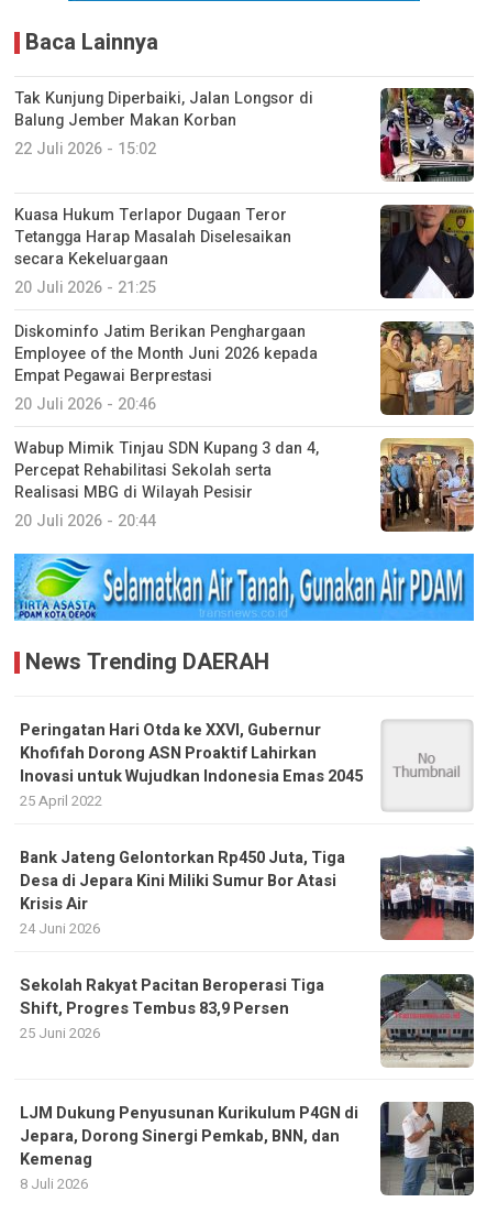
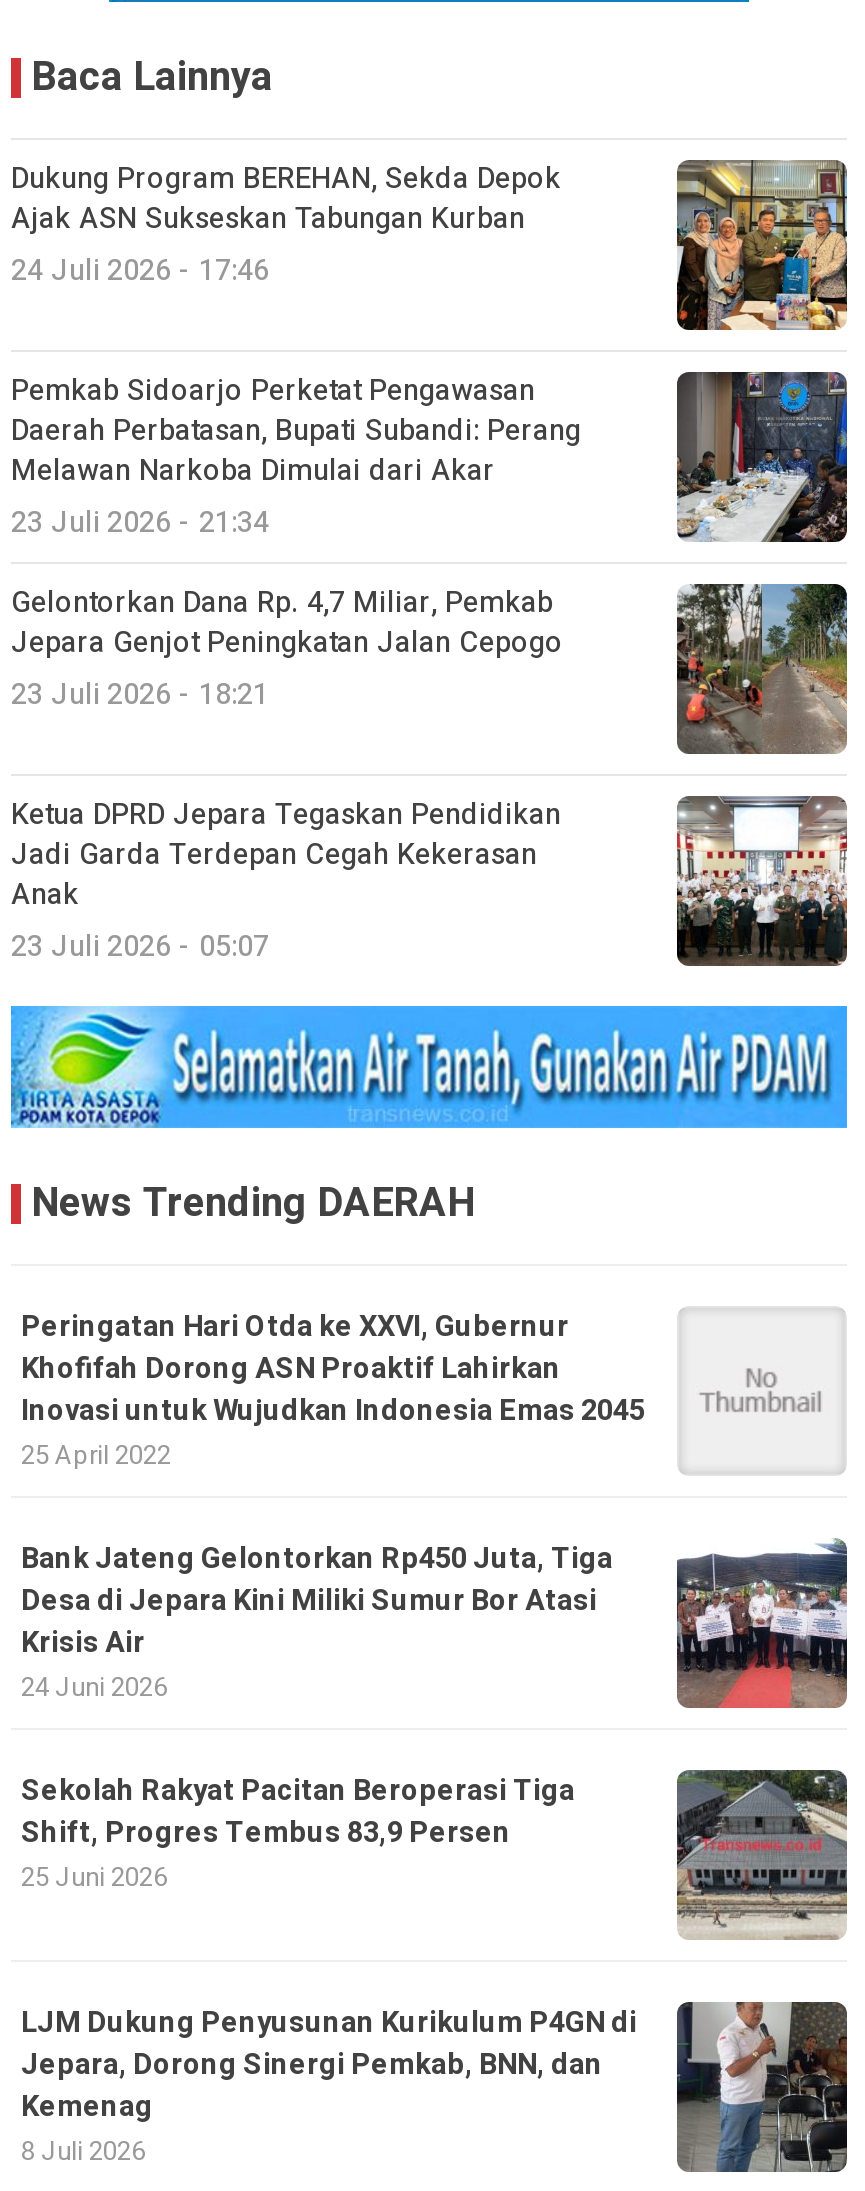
- Tak Kunjung Diperbaiki, Jalan Longsor di
- Balung Jember Makan Korban
- 22 Juli 2026 - 15:02
+ Dukung Program BEREHAN, Sekda Depok
+ Ajak ASN Sukseskan Tabungan Kurban
+ 24 Juli 2026 - 17:46

- [image]
+ [image]

- Kuasa Hukum Terlapor Dugaan Teror
- Tetangga Harap Masalah Diselesaikan
- secara Kekeluargaan
- 20 Juli 2026 - 21:25
+ Pemkab Sidoarjo Perketat Pengawasan
+ Daerah Perbatasan, Bupati Subandi: Perang
+ Melawan Narkoba Dimulai dari Akar
+ 23 Juli 2026 - 21:34

- [image]
+ [image]

- Diskominfo Jatim Berikan Penghargaan
- Employee of the Month Juni 2026 kepada
- Empat Pegawai Berprestasi
- 20 Juli 2026 - 20:46
+ Gelontorkan Dana Rp. 4,7 Miliar, Pemkab
+ Jepara Genjot Peningkatan Jalan Cepogo
+ 23 Juli 2026 - 18:21

- [image]
+ [image]

- Wabup Mimik Tinjau SDN Kupang 3 dan 4,
- Percepat Rehabilitasi Sekolah serta
- Realisasi MBG di Wilayah Pesisir
- 20 Juli 2026 - 20:44
+ Ketua DPRD Jepara Tegaskan Pendidikan
+ Jadi Garda Terdepan Cegah Kekerasan
+ Anak
+ 23 Juli 2026 - 05:07

- [image]
+ [image]
